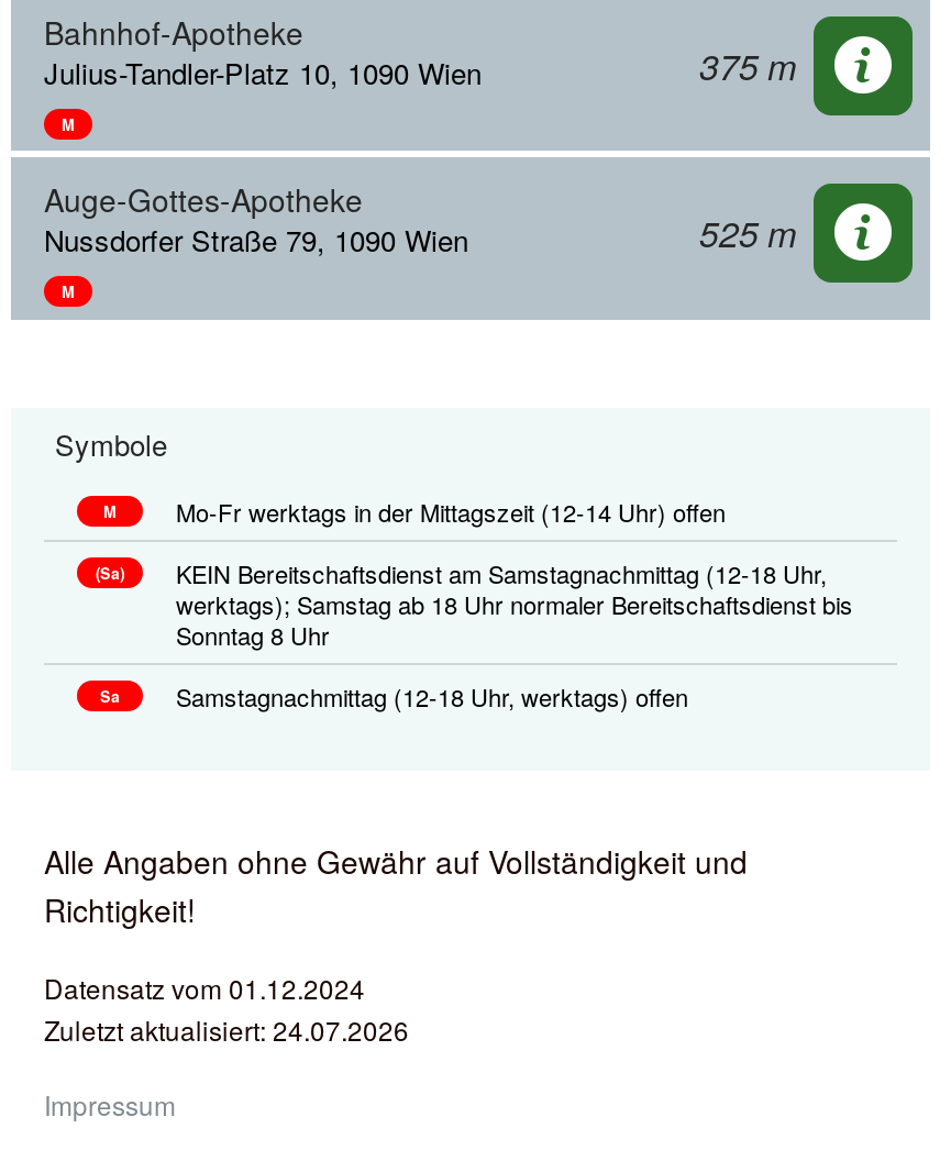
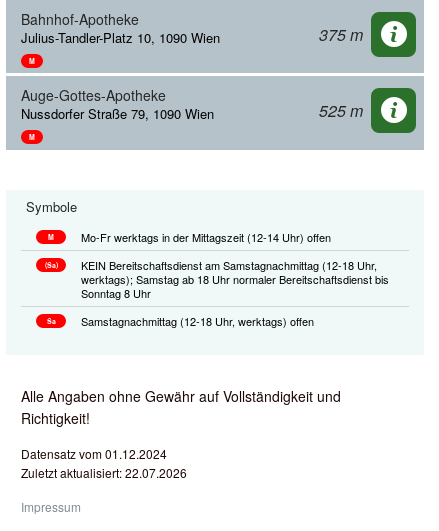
- Zuletzt aktualisiert: 24.07.2026
+ Zuletzt aktualisiert: 22.07.2026
